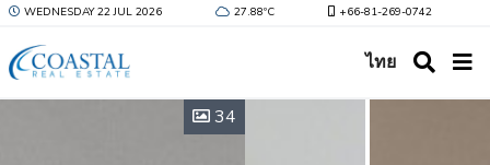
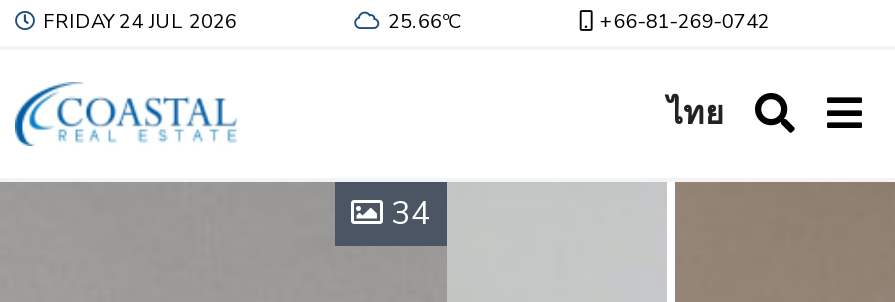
- WEDNESDAY 22 JUL 2026
- 27.88ºC
+ FRIDAY 24 JUL 2026
+ 25.66ºC
